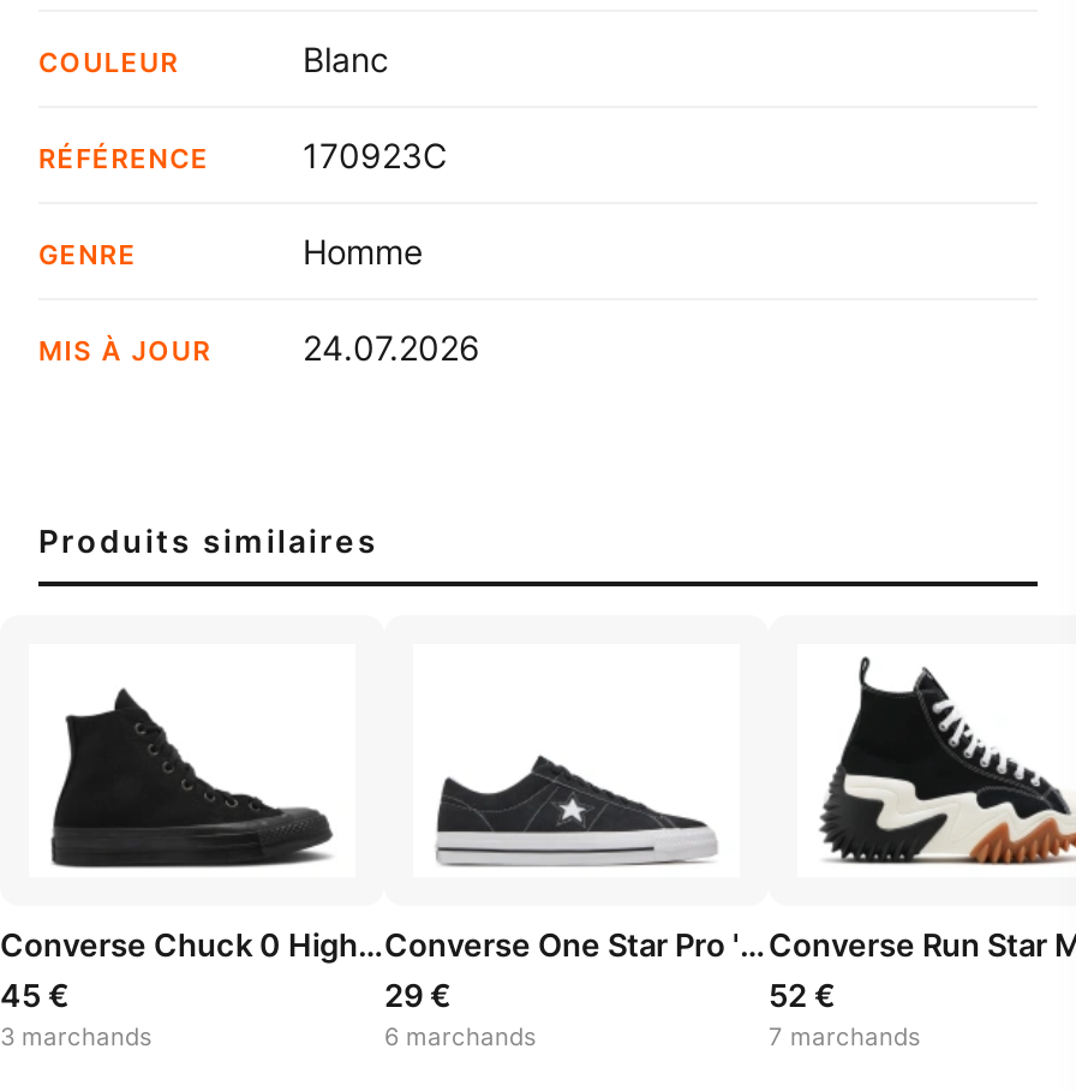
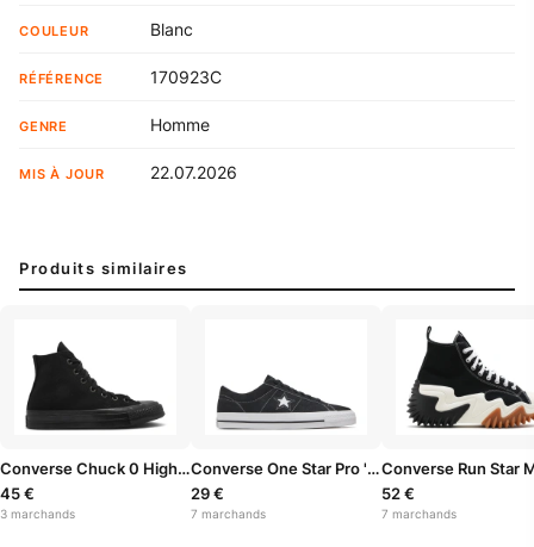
- 24.07.2026
+ 22.07.2026

- 6 marchands
+ 7 marchands
